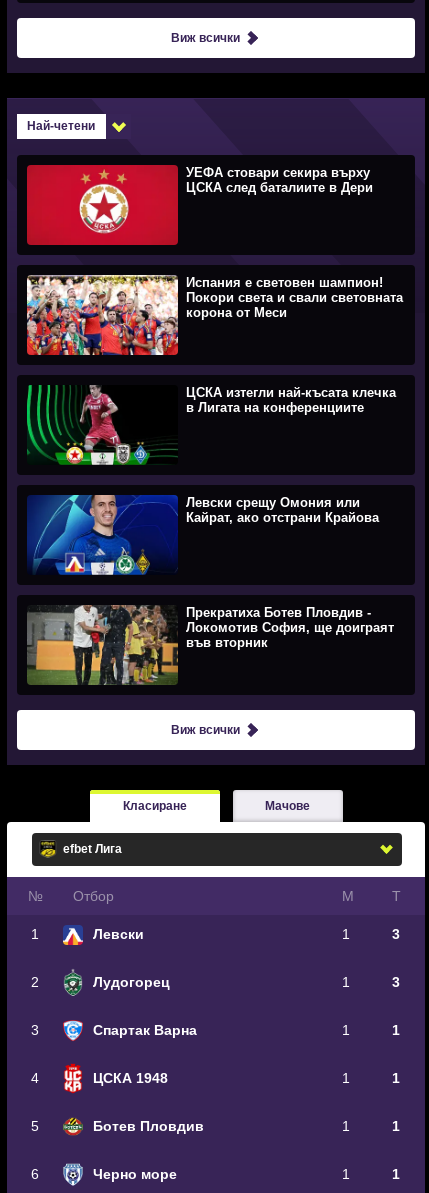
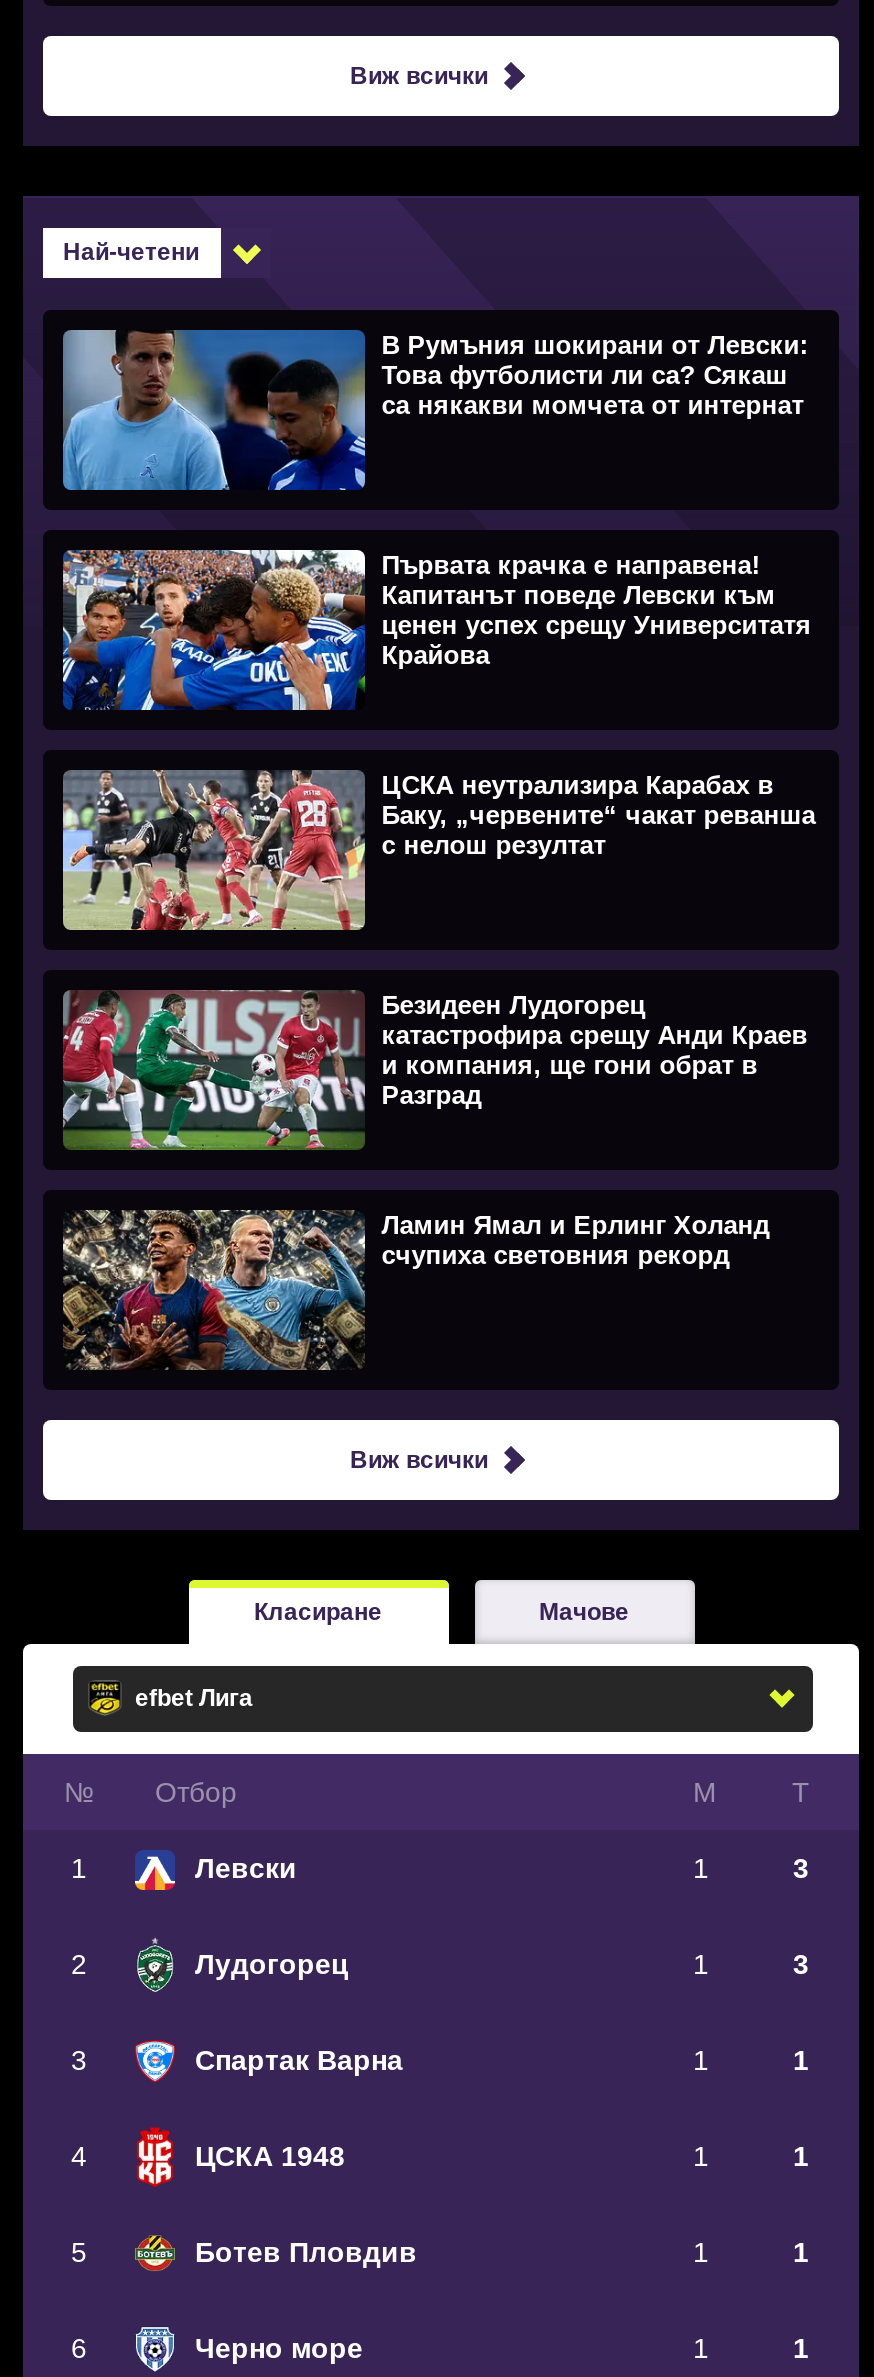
- [image]
- УЕФА стовари секира върху
- ЦСКА след баталиите в Дери
+ [image]
+ В Румъния шокирани от Левски:
+ Това футболисти ли са? Сякаш
+ са някакви момчета от интернат

- [image]
- Испания е световен шампион!
- Покори света и свали световната
- корона от Меси
+ [image]
+ Първата крачка е направена!
+ Капитанът поведе Левски към
+ ценен успех срещу Университатя
+ Крайова

- [image]
- ЦСКА изтегли най-късата клечка
- в Лигата на конференциите
+ [image]
+ ЦСКА неутрализира Карабах в
+ Баку, „червените“ чакат реванша
+ с нелош резултат

- [image]
- Левски срещу Омония или
- Кайрат, ако отстрани Крайова
+ [image]
+ Безидеен Лудогорец
+ катастрофира срещу Анди Краев
+ и компания, ще гони обрат в
+ Разград

- [image]
- Прекратиха Ботев Пловдив -
- Локомотив София, ще доиграят
- във вторник
+ [image]
+ Ламин Ямал и Ерлинг Холанд
+ счупиха световния рекорд
